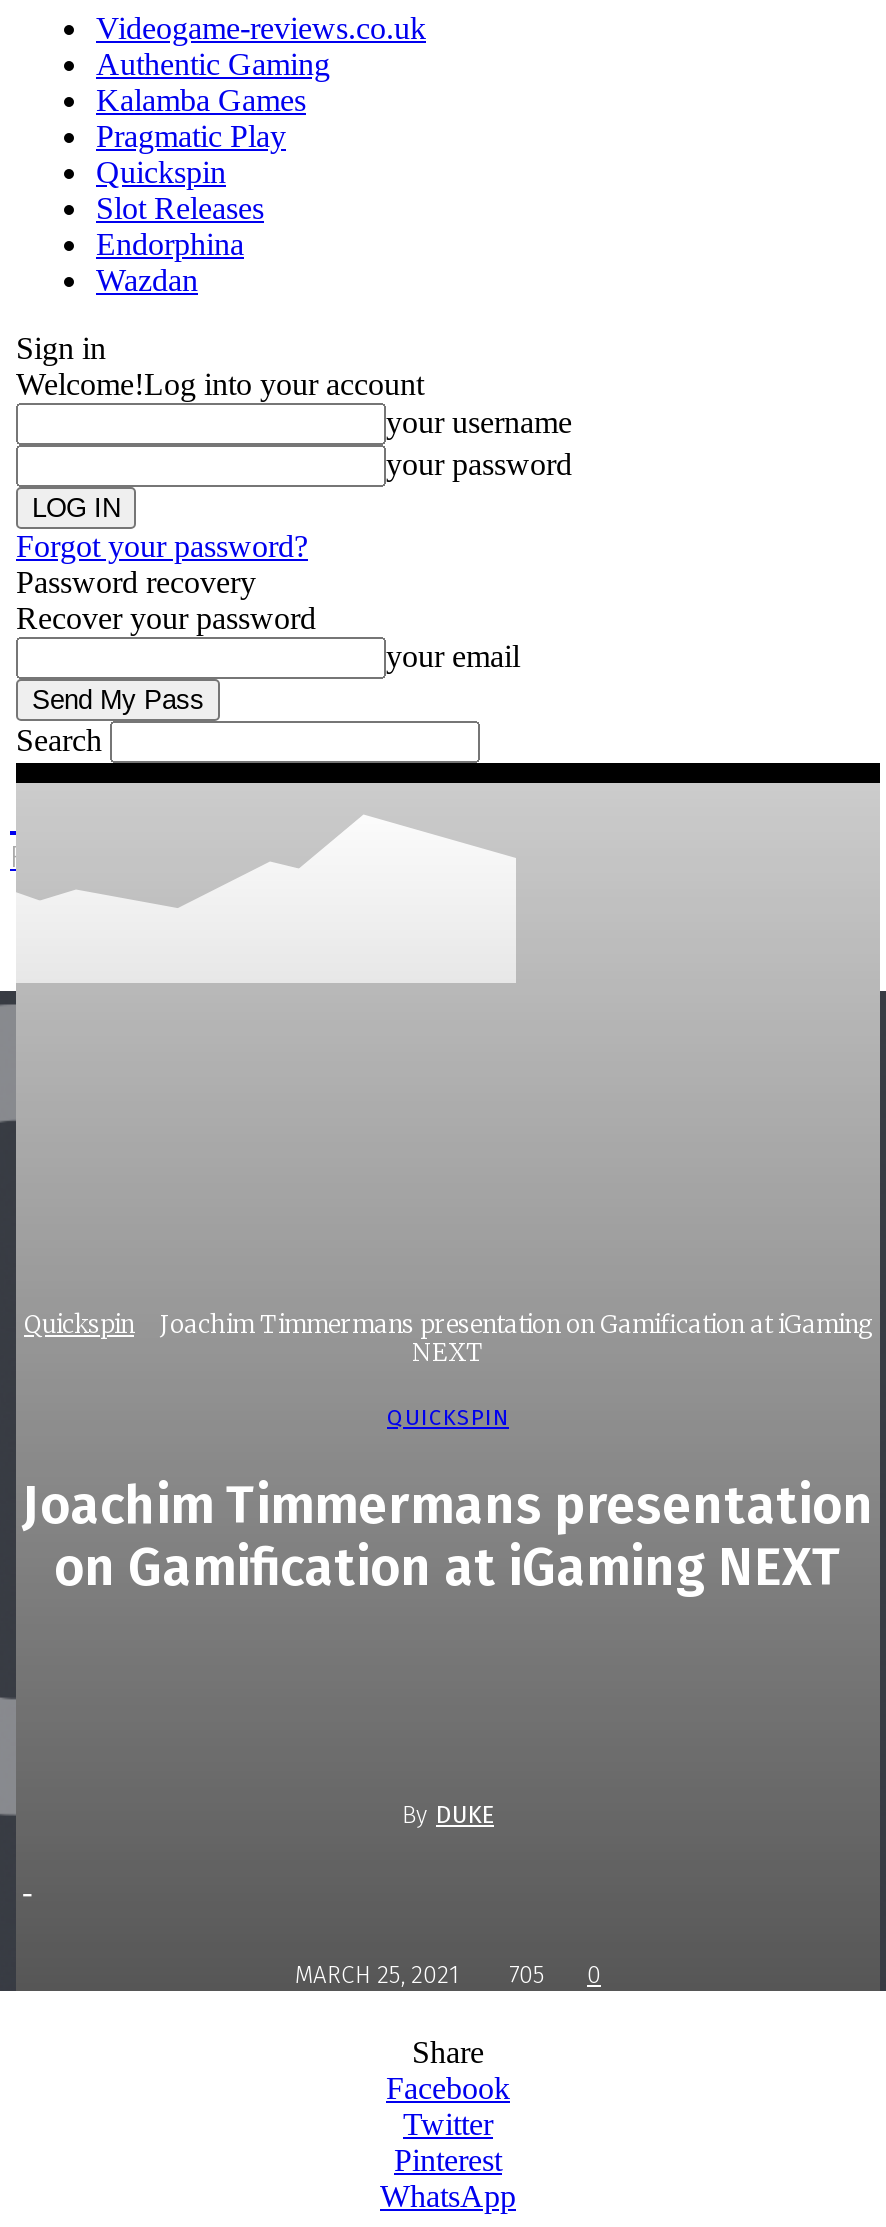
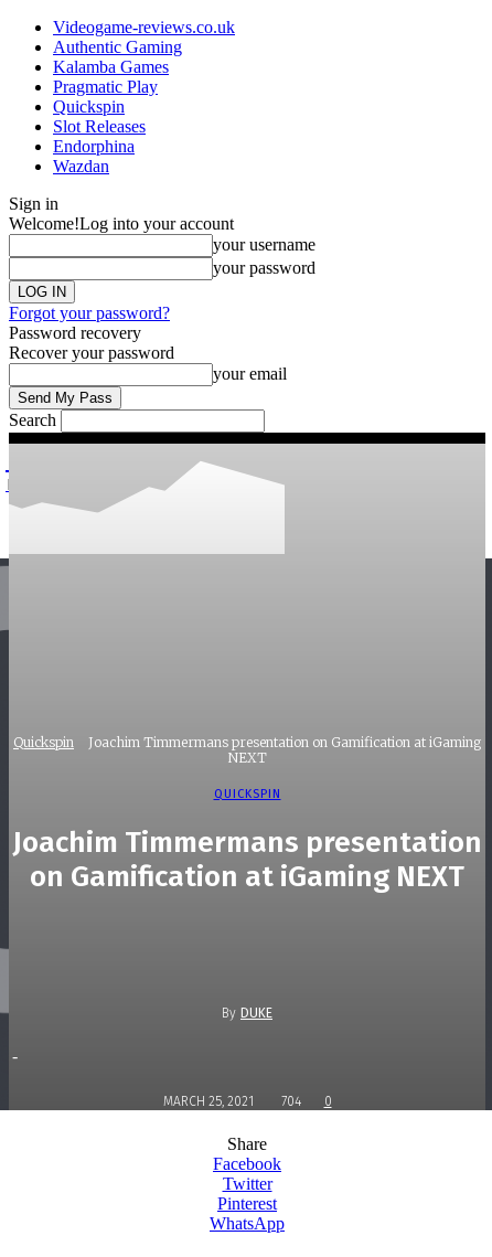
- 705
+ 704
